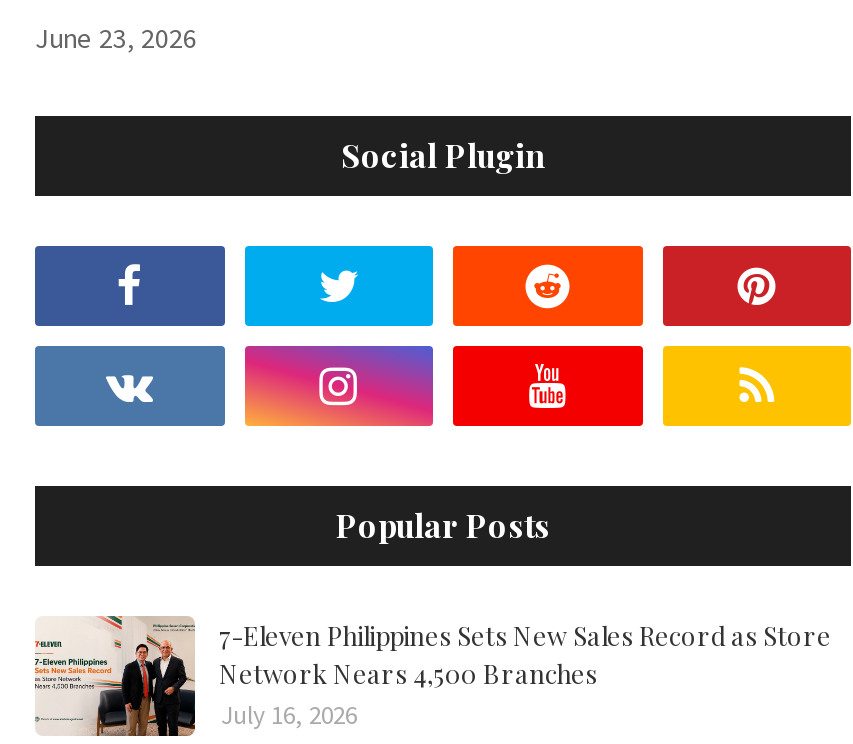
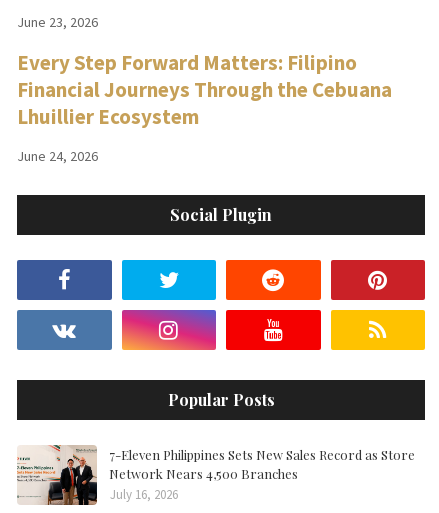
+ Every Step Forward Matters: Filipino
+ Financial Journeys Through the Cebuana
+ Lhuillier Ecosystem
+ June 24, 2026
